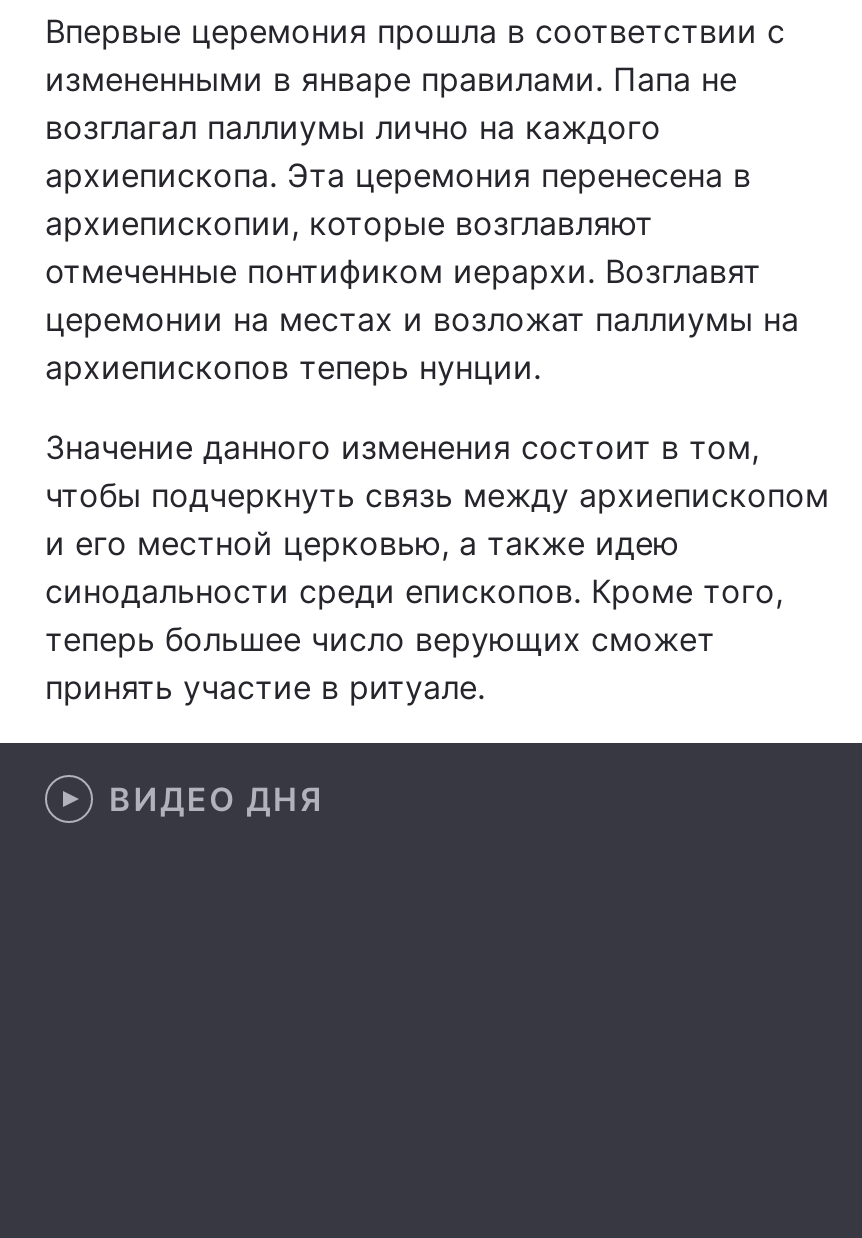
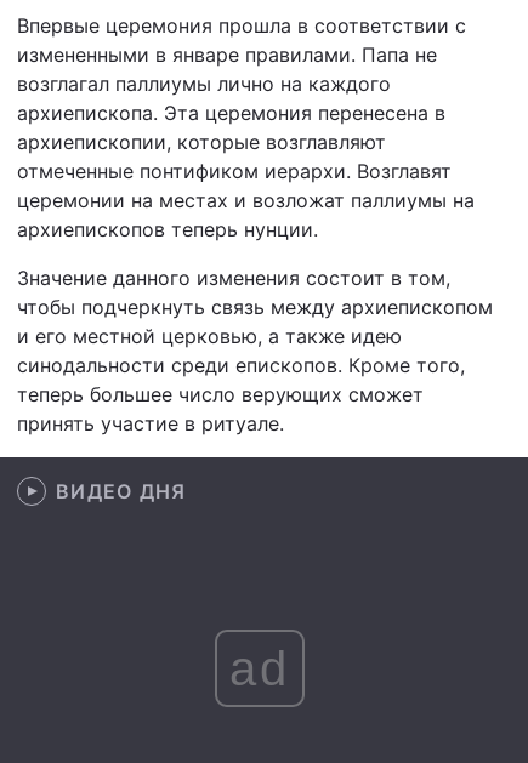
+ ad
